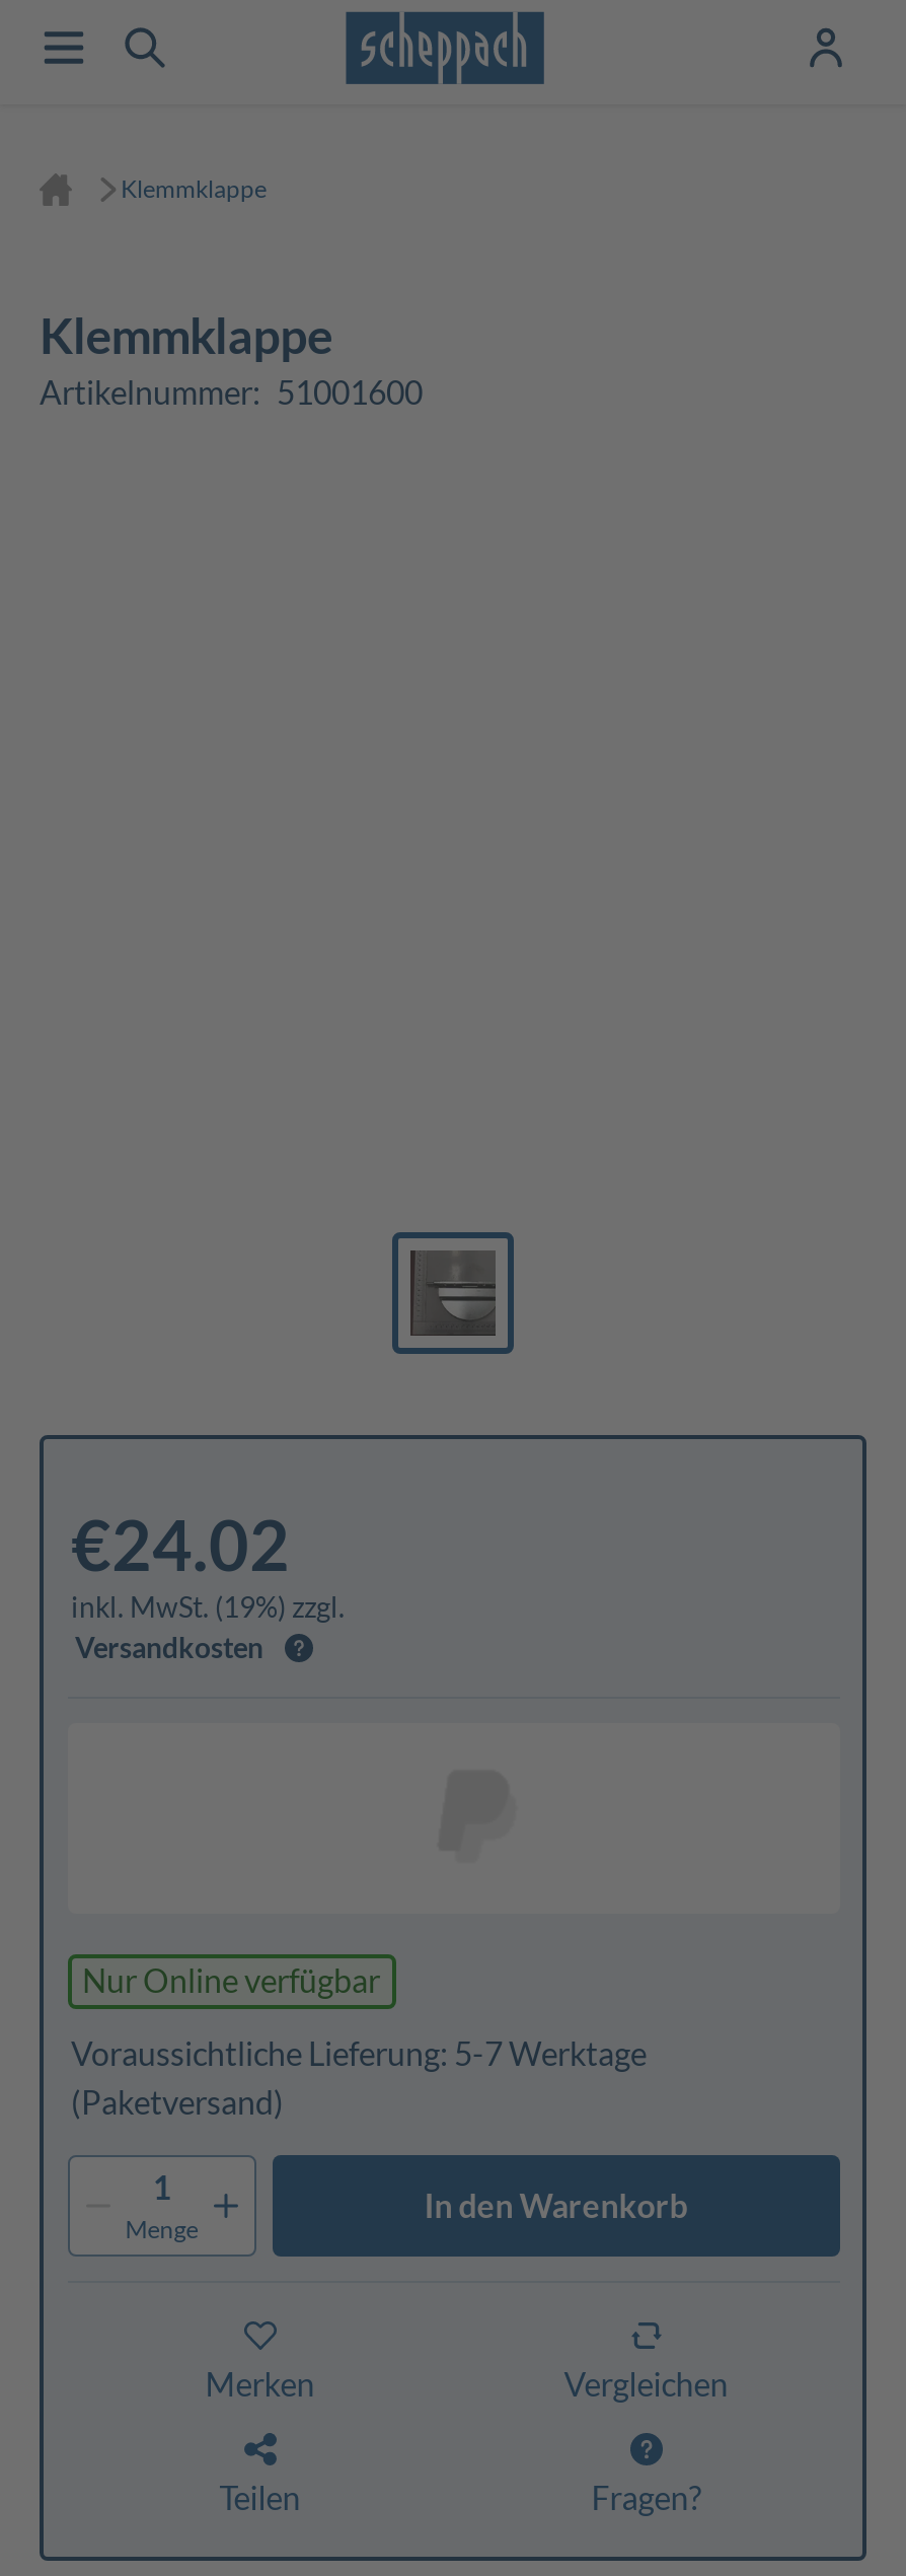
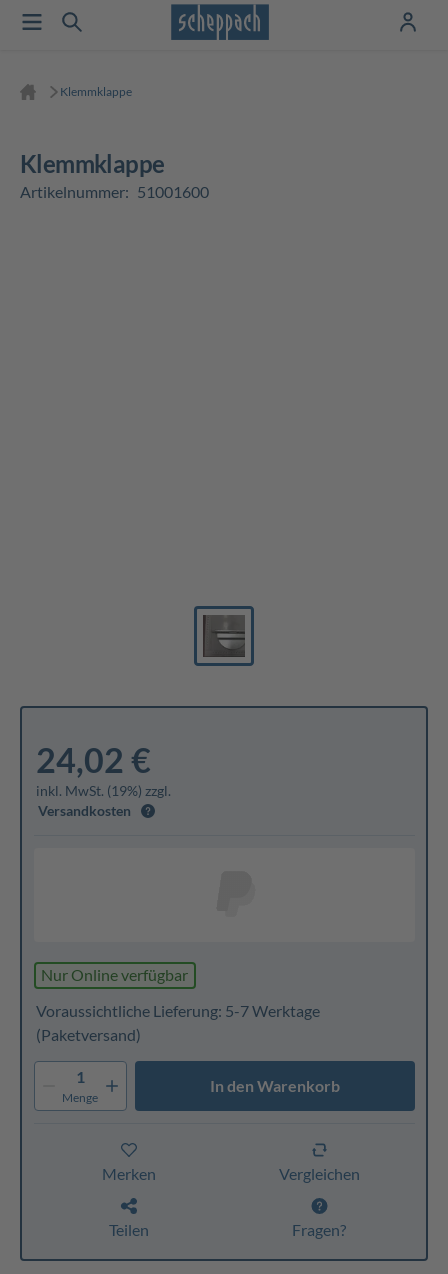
- €24.02
+ 24,02 €
